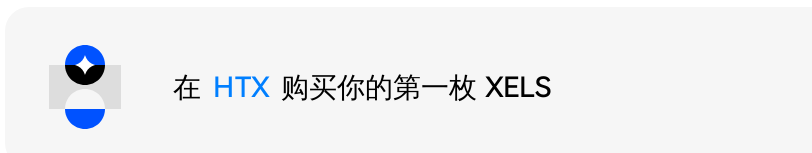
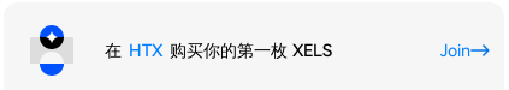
+ Join
